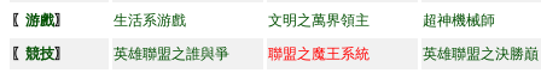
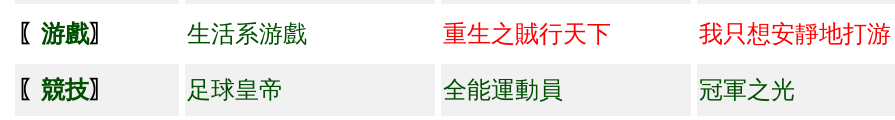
- 文明之萬界領主
- 超神機械師
+ 重生之賊行天下
+ 我只想安靜地打游

- 英雄聯盟之誰與爭
- 聯盟之魔王系統
- 英雄聯盟之決勝巔
+ 足球皇帝
+ 全能運動員
+ 冠軍之光
